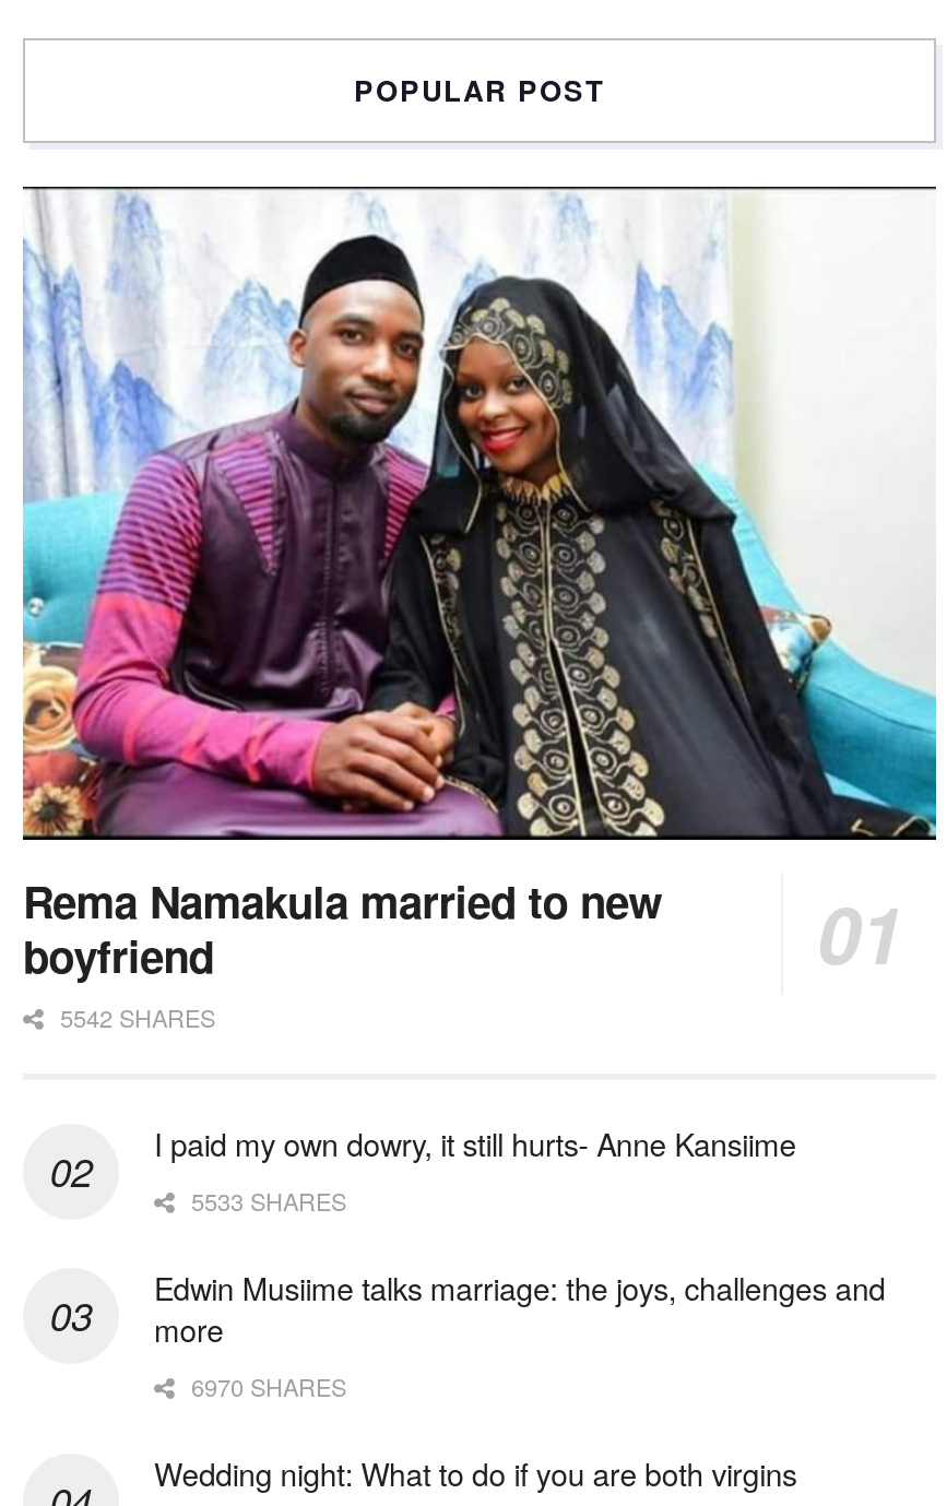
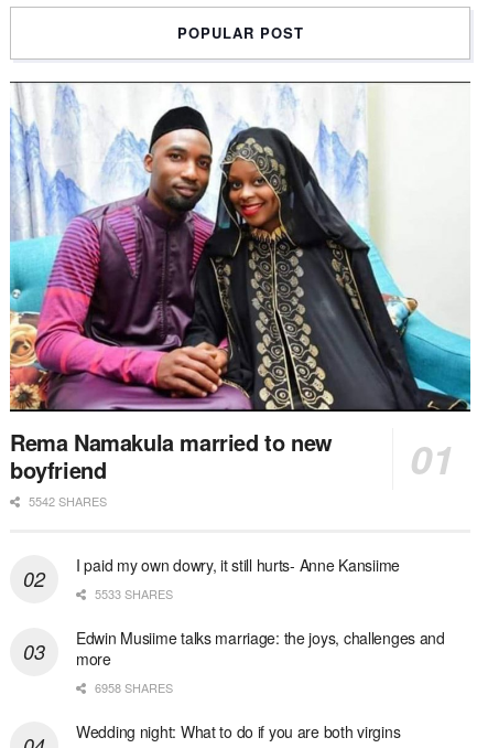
- 6970 SHARES
+ 6958 SHARES
